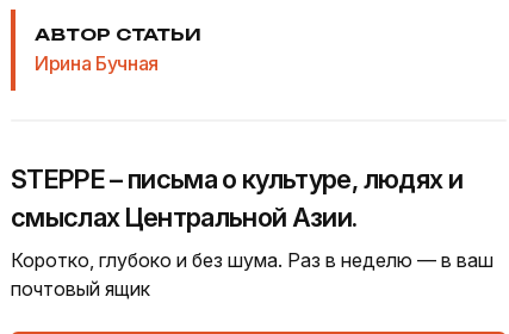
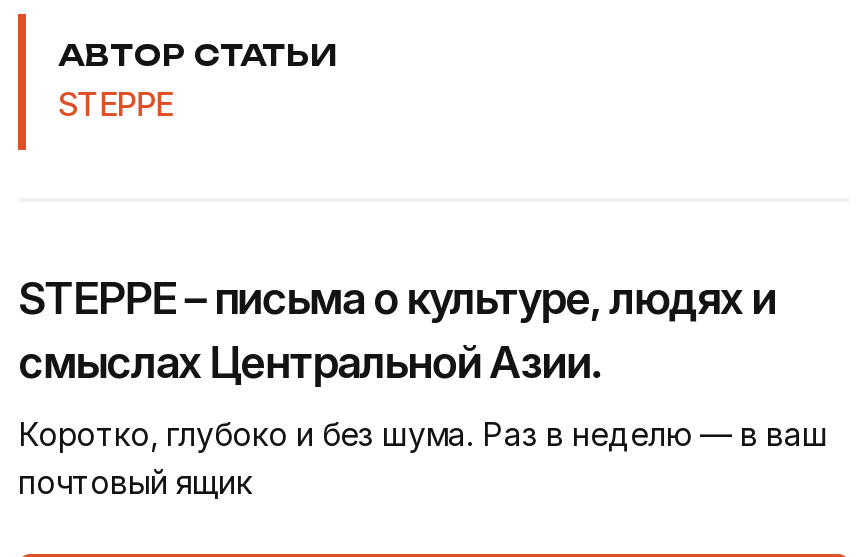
- Ирина Бучная
+ STEPPE
